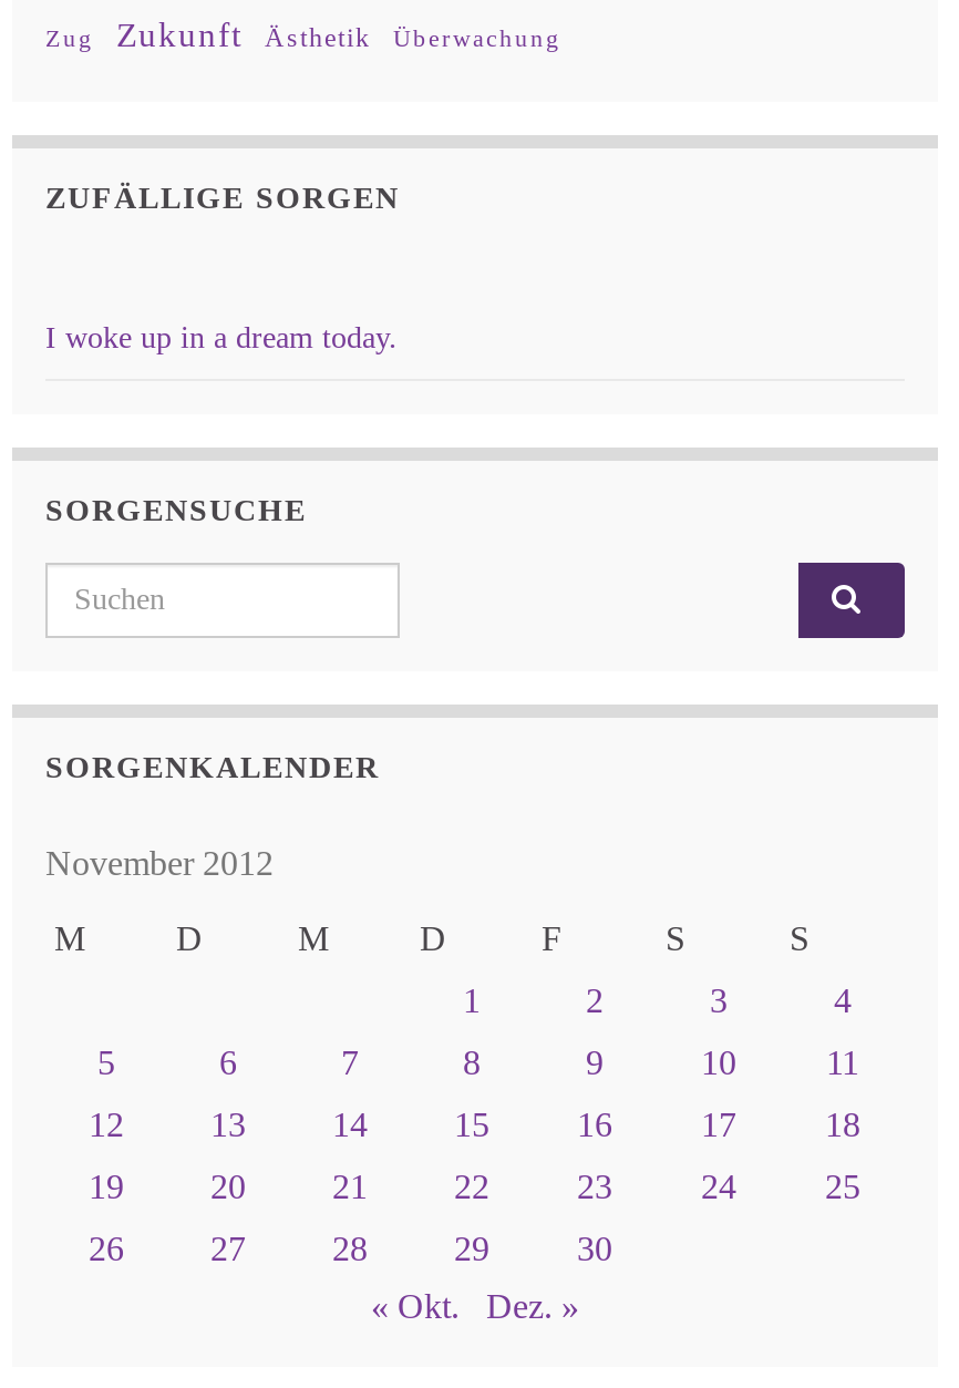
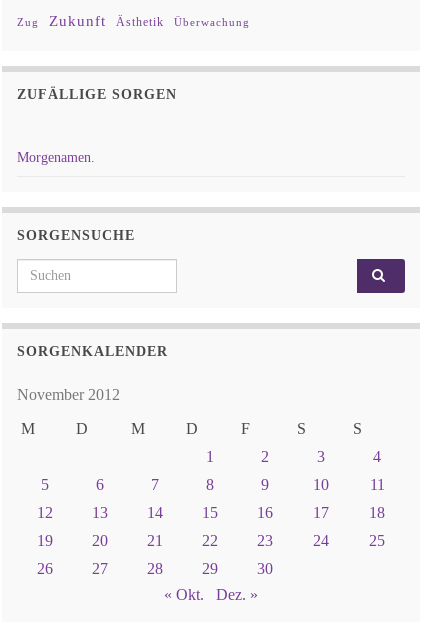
- I woke up in a dream today.
+ Morgenamen.
